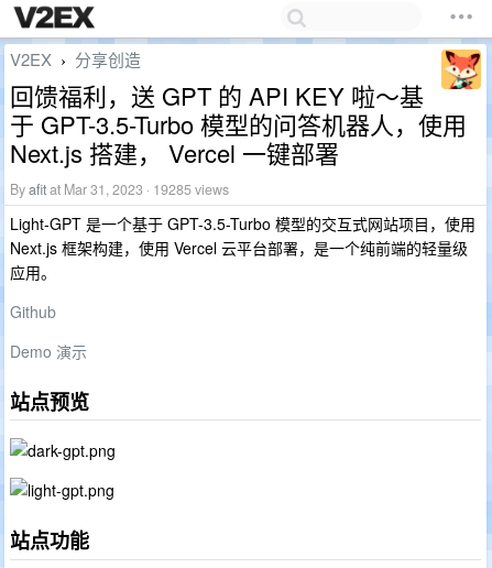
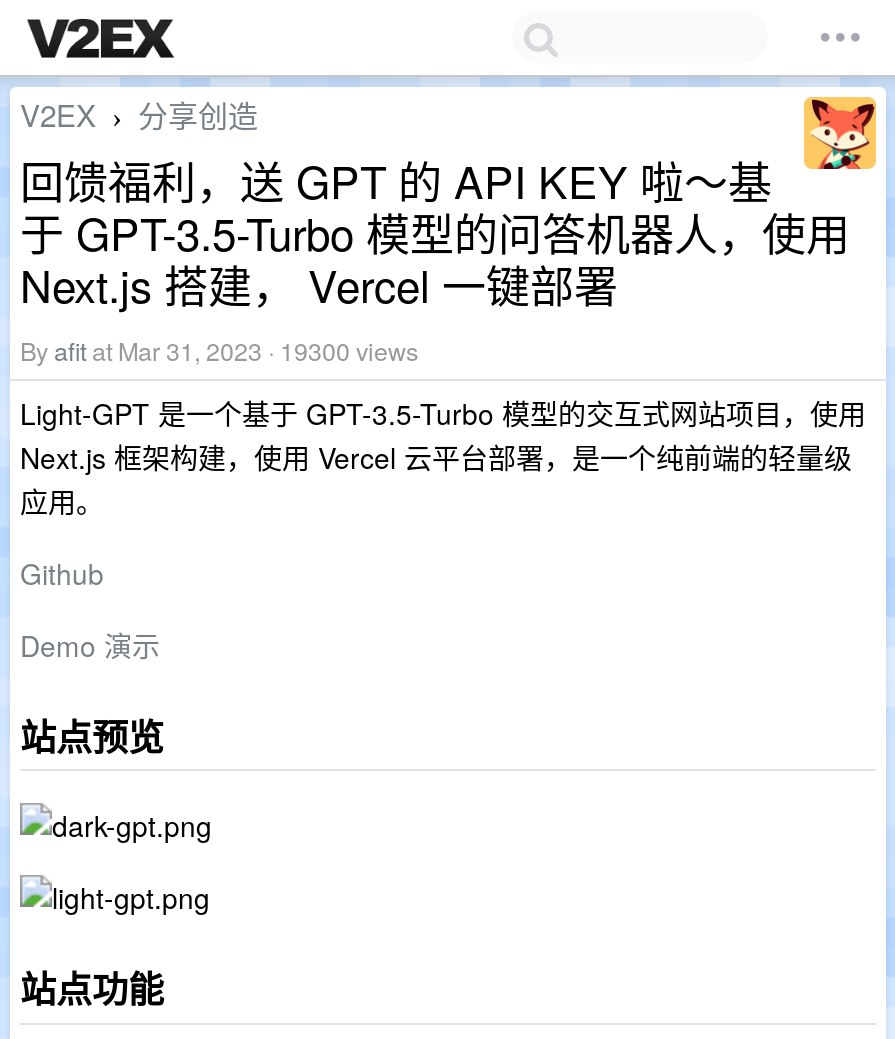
- By afit at Mar 31, 2023 · 19285 views
+ By afit at Mar 31, 2023 · 19300 views
